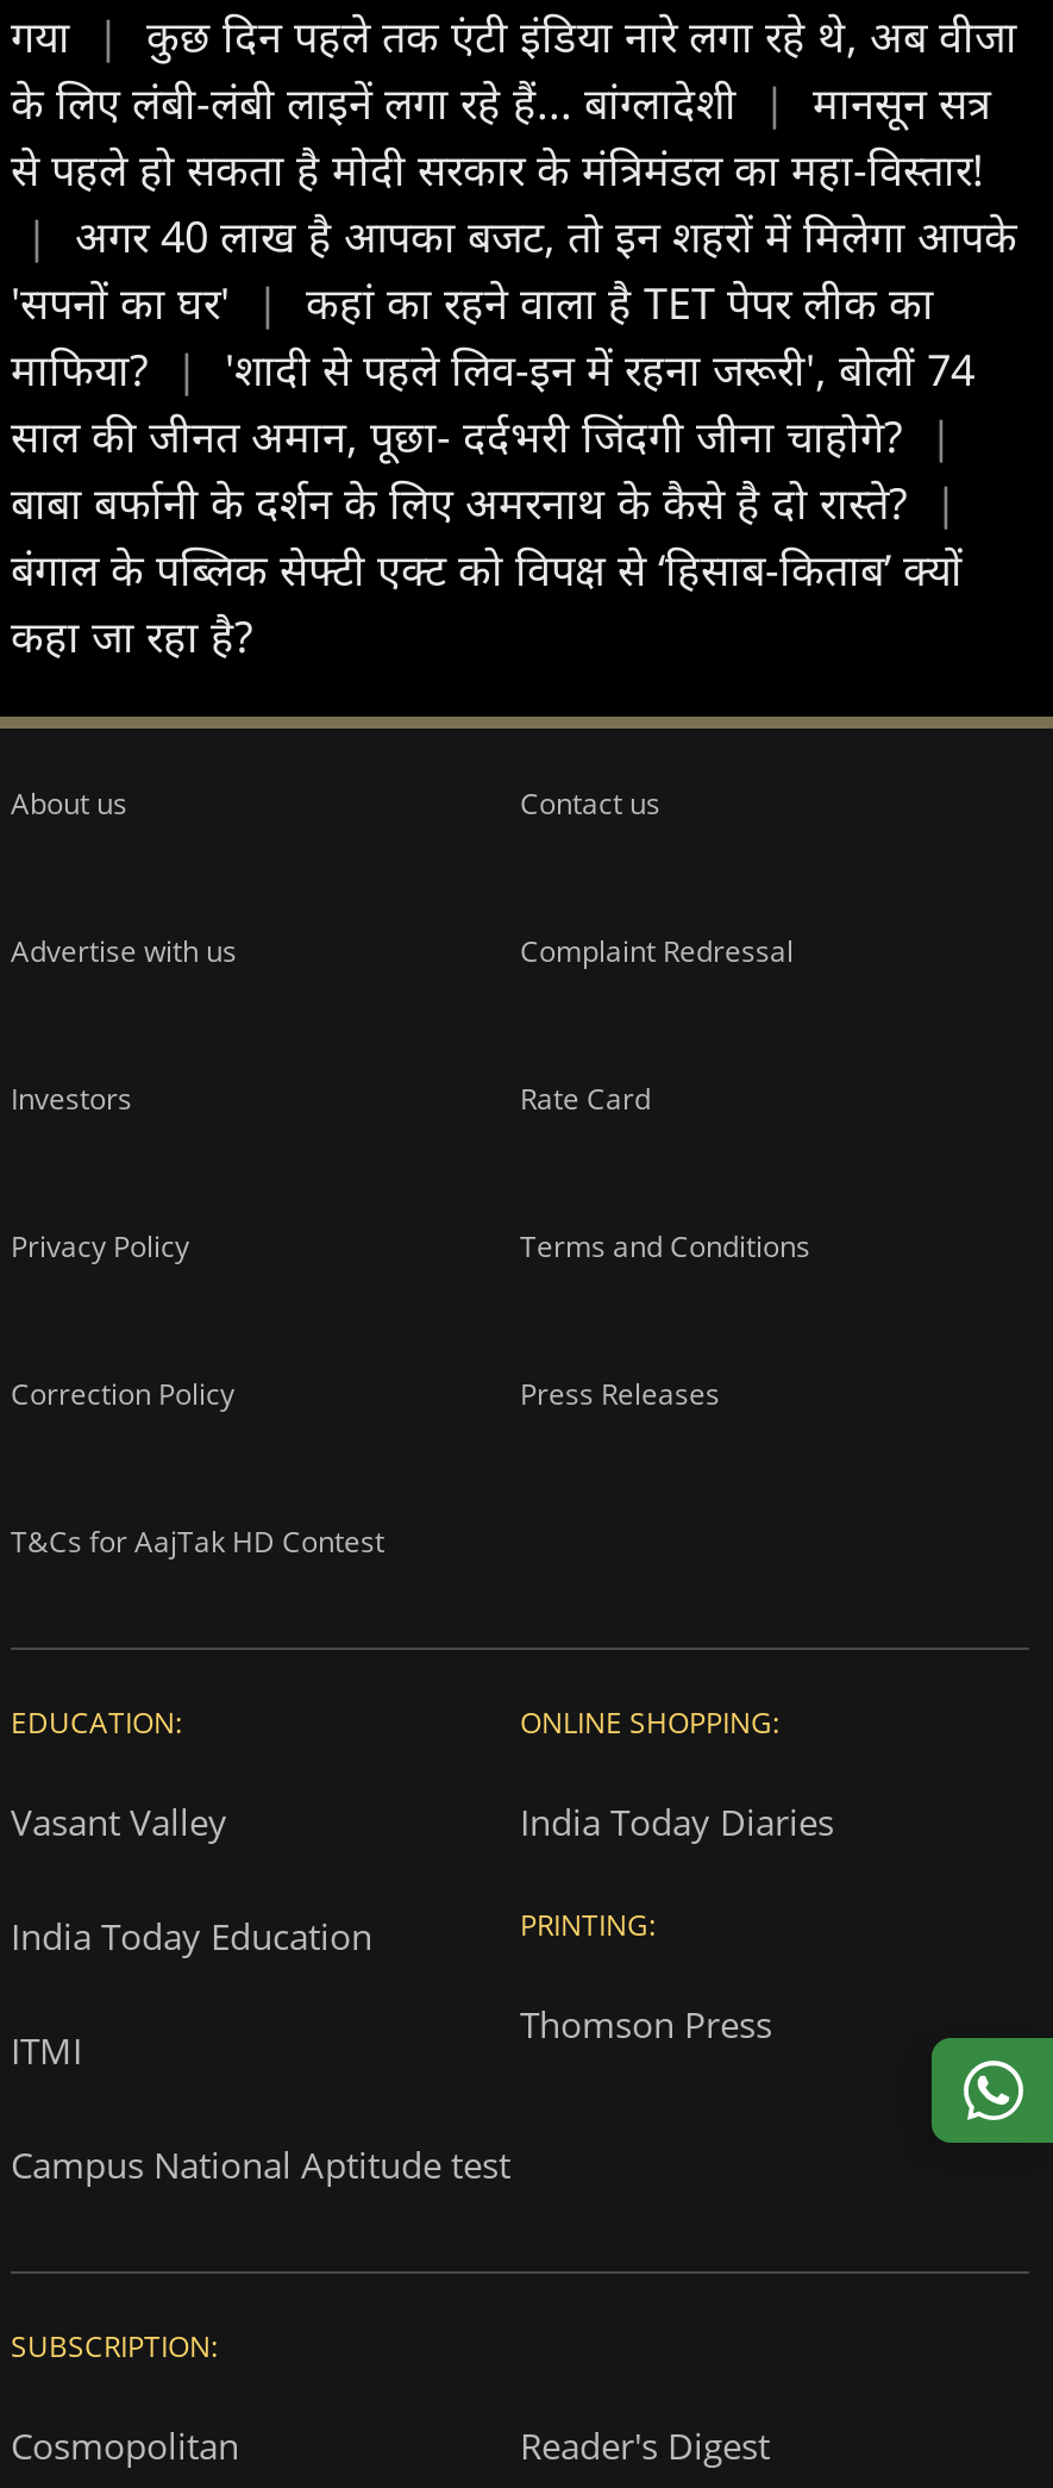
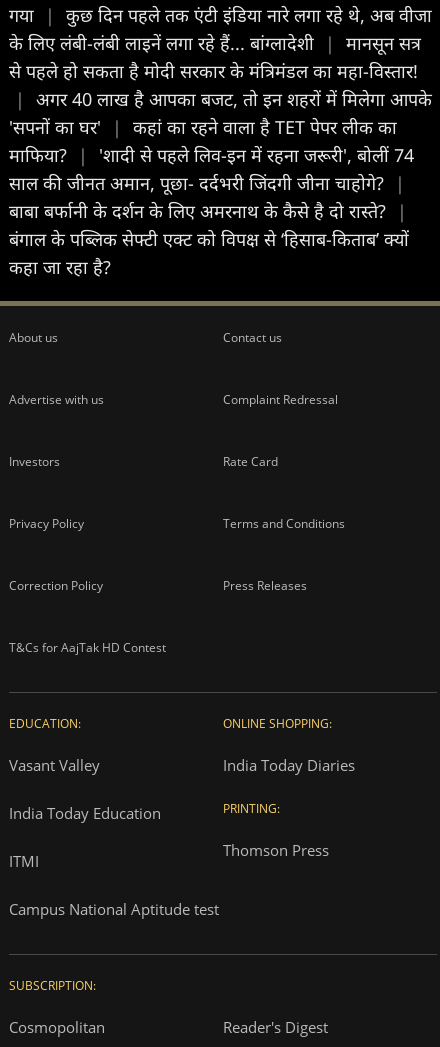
- [image]
